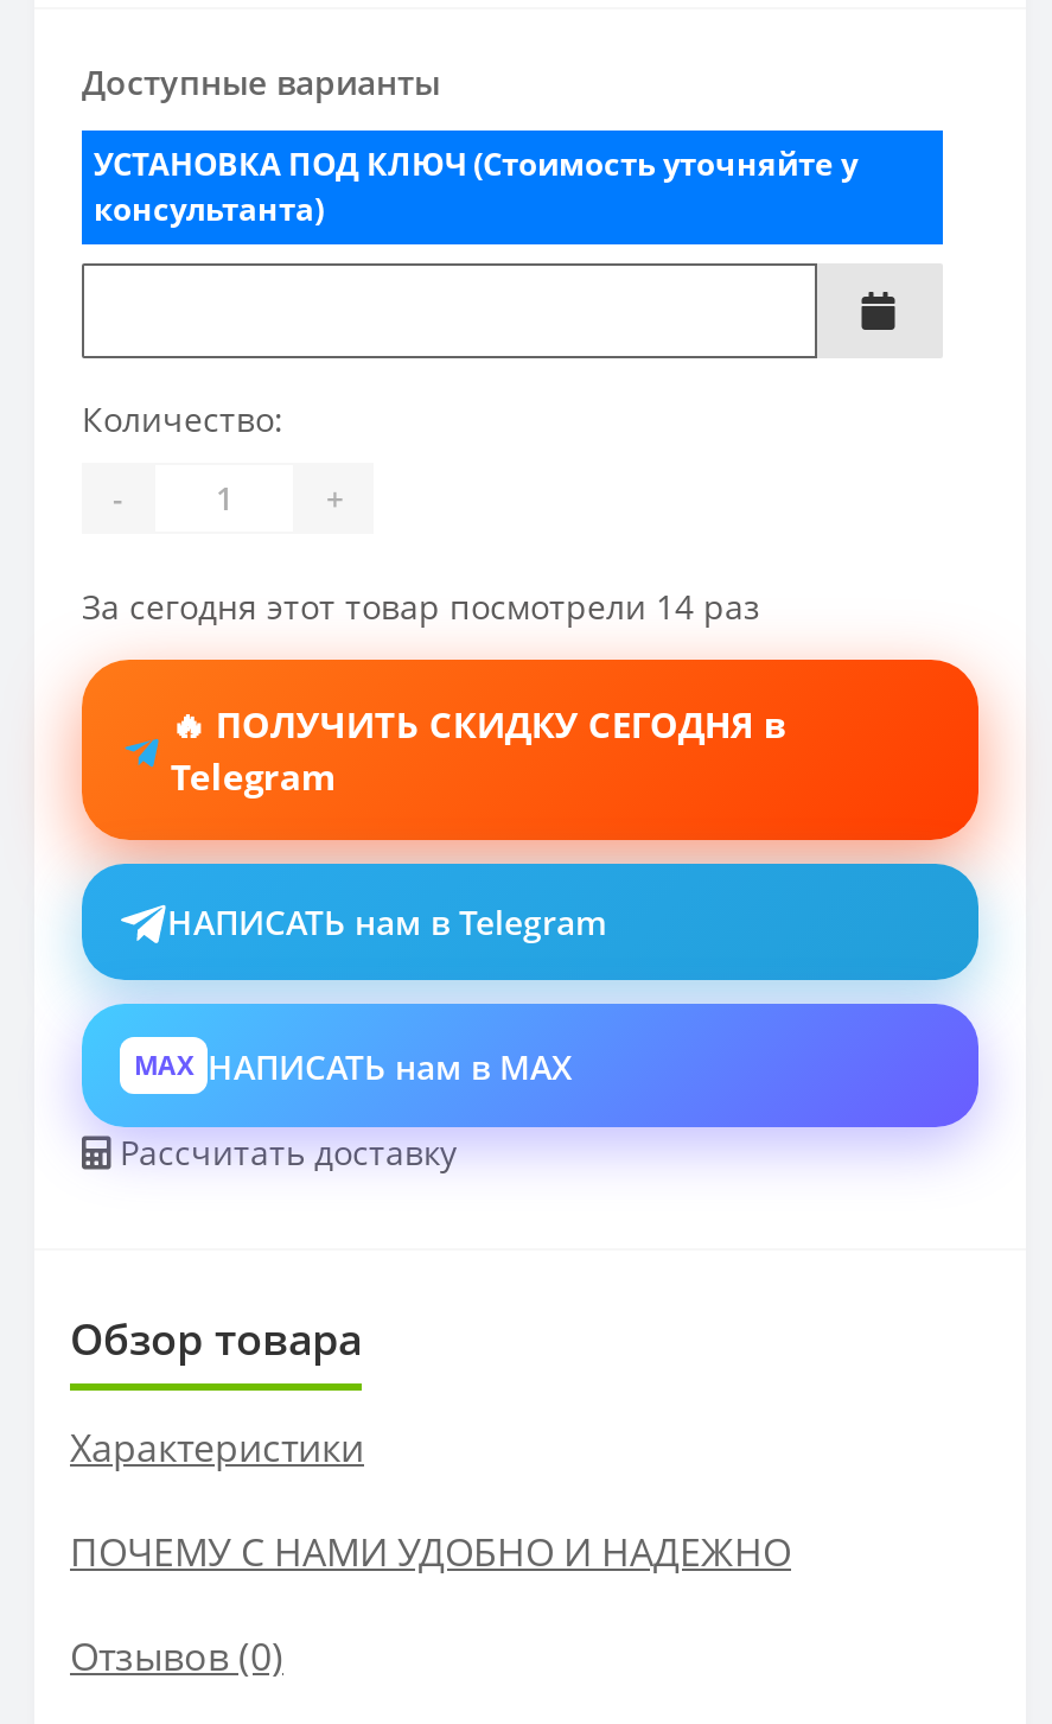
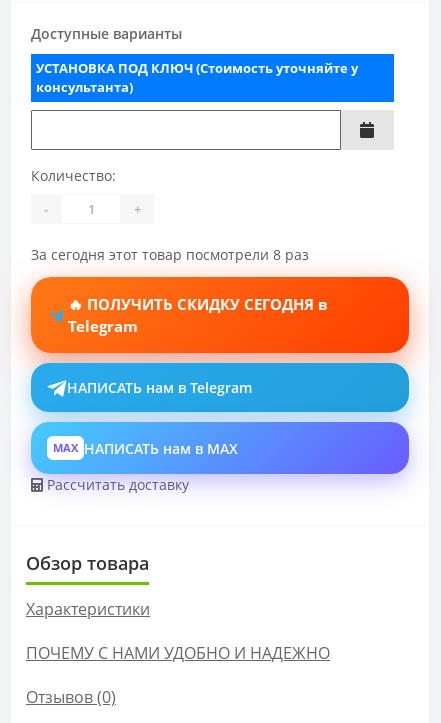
- За сегодня этот товар посмотрели 14 раз
+ За сегодня этот товар посмотрели 8 раз
